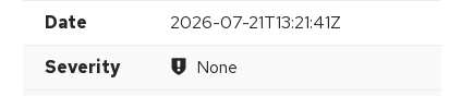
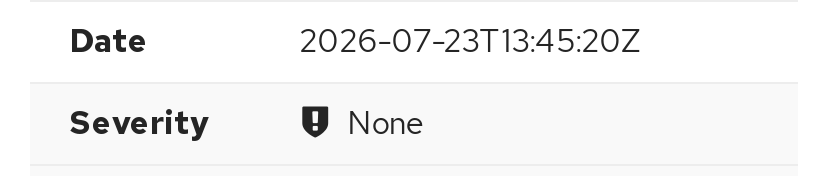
- 2026-07-21T13:21:41Z
+ 2026-07-23T13:45:20Z
